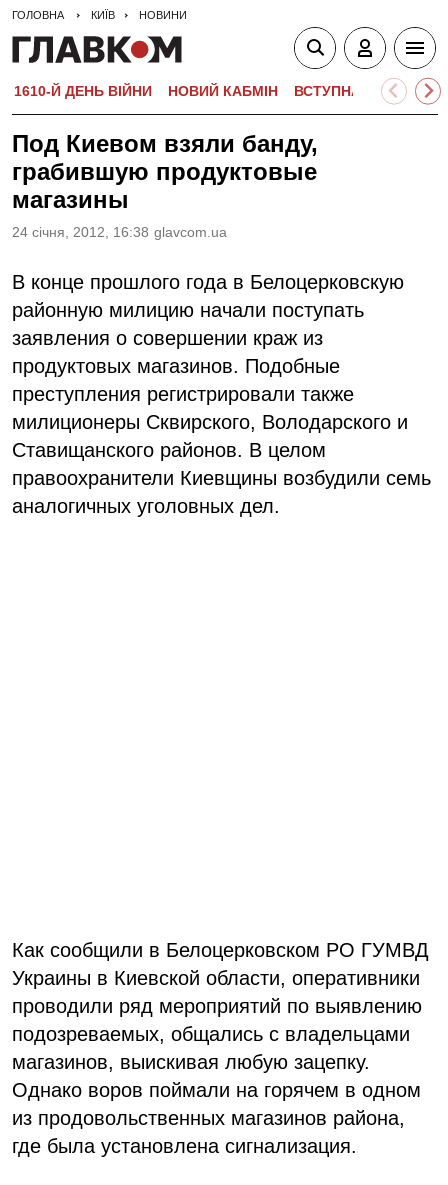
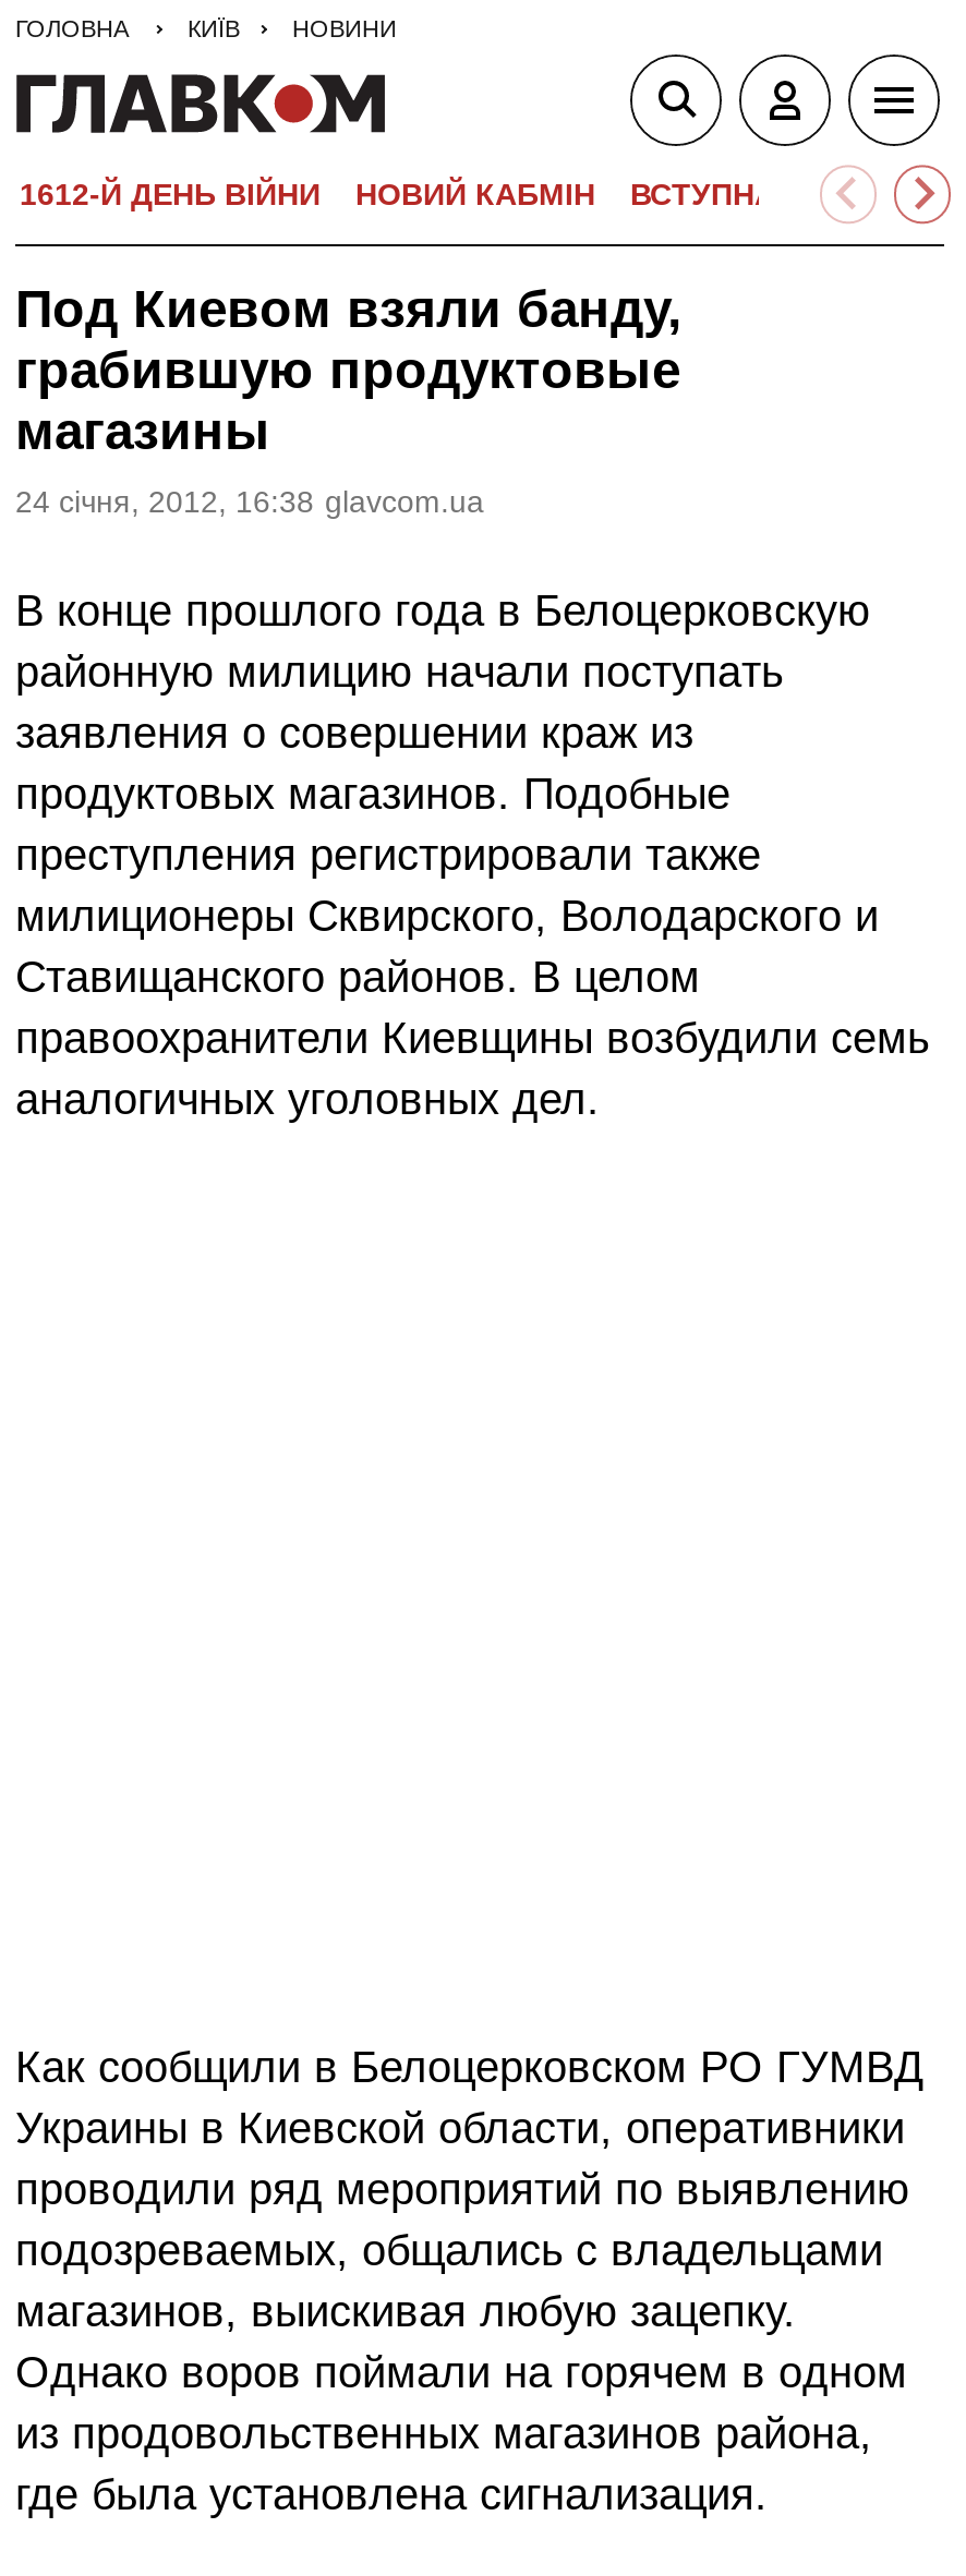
- 1610-Й ДЕНЬ ВІЙНИ
+ 1612-Й ДЕНЬ ВІЙНИ
